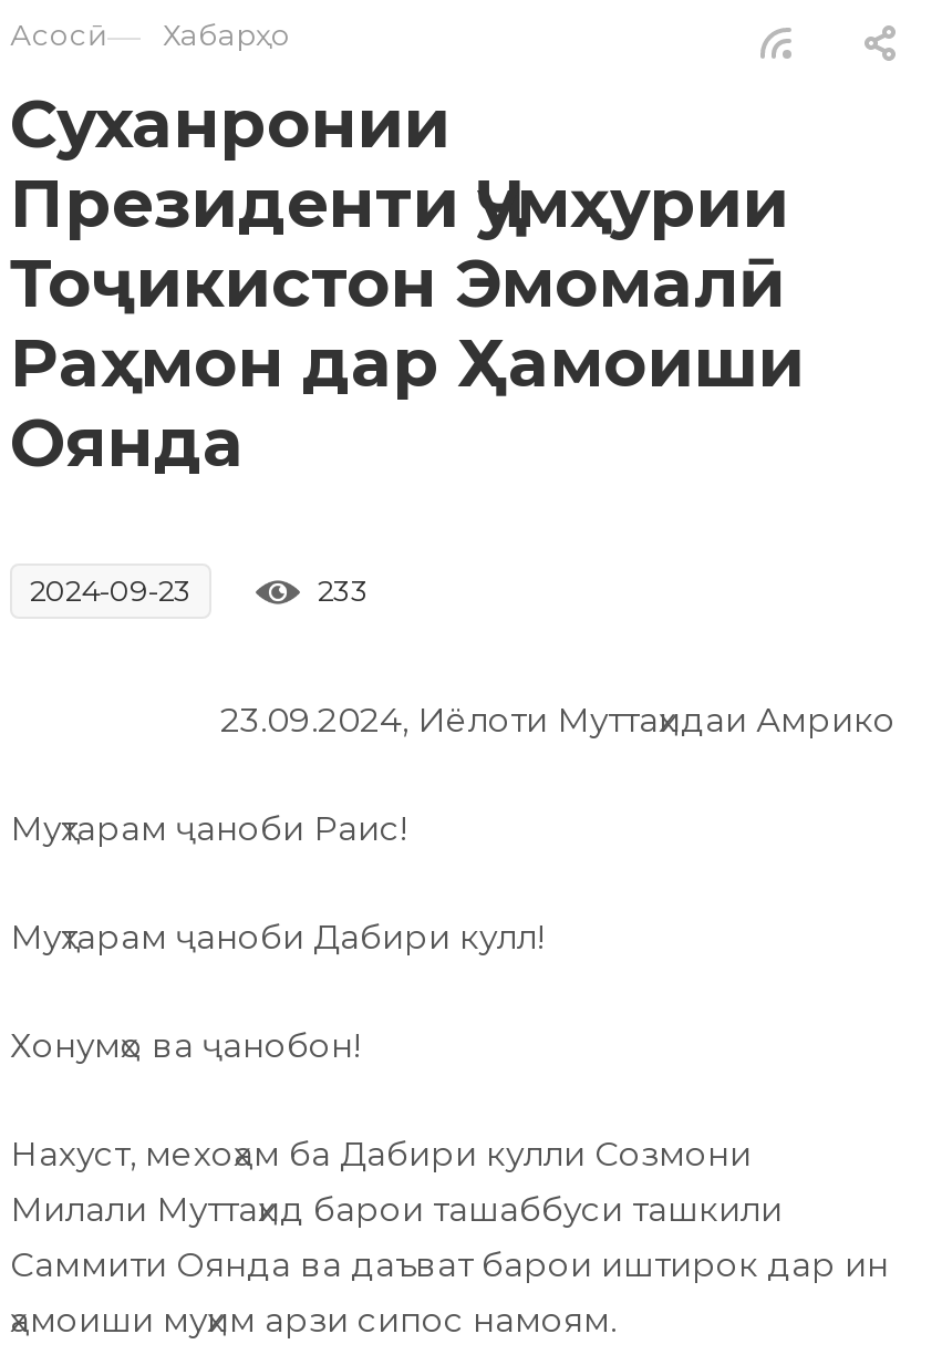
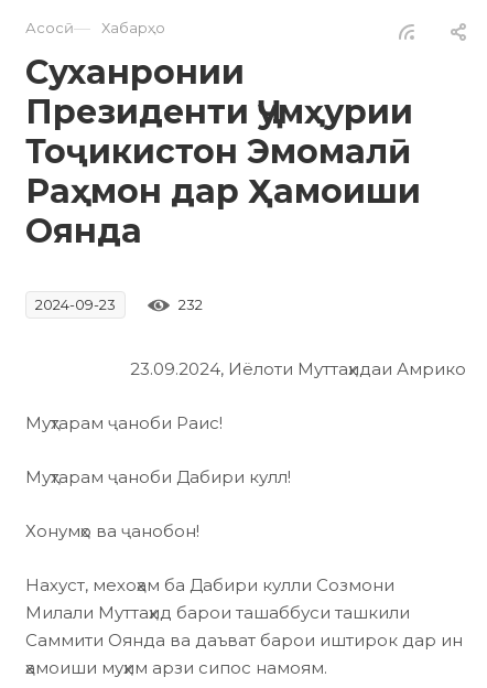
- 233
+ 232
